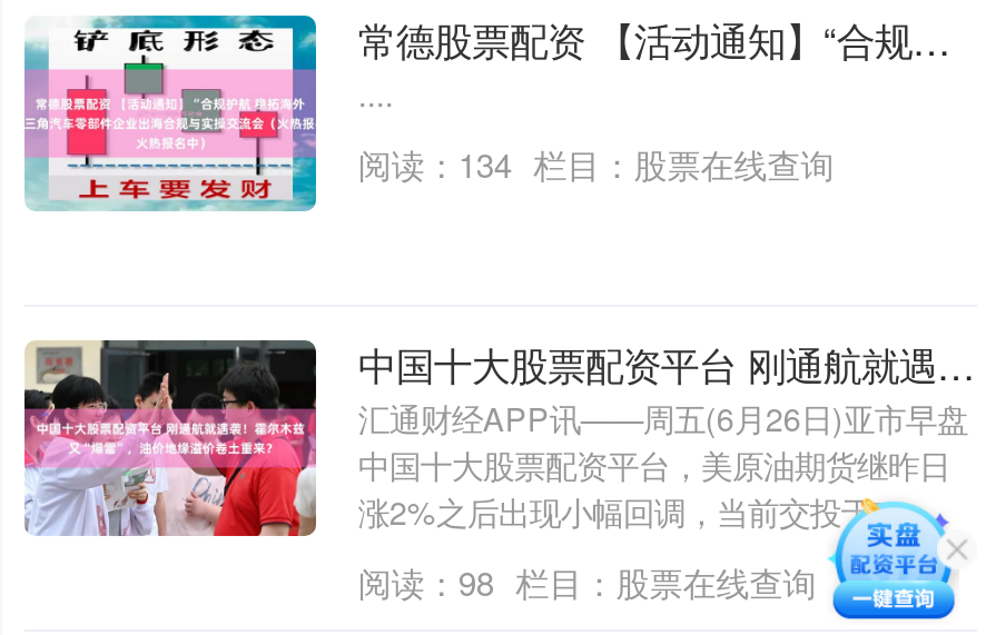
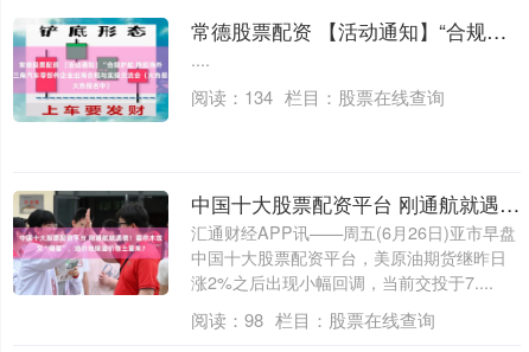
- [image]
